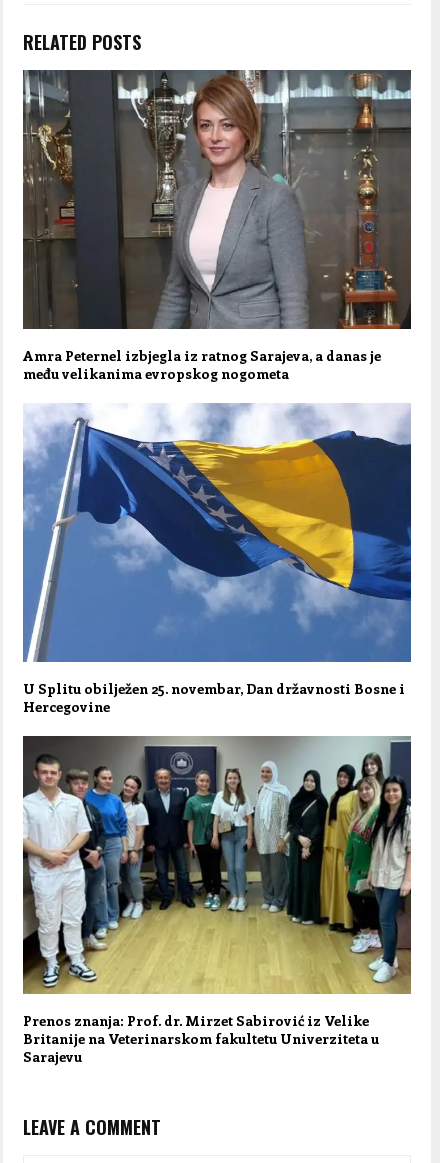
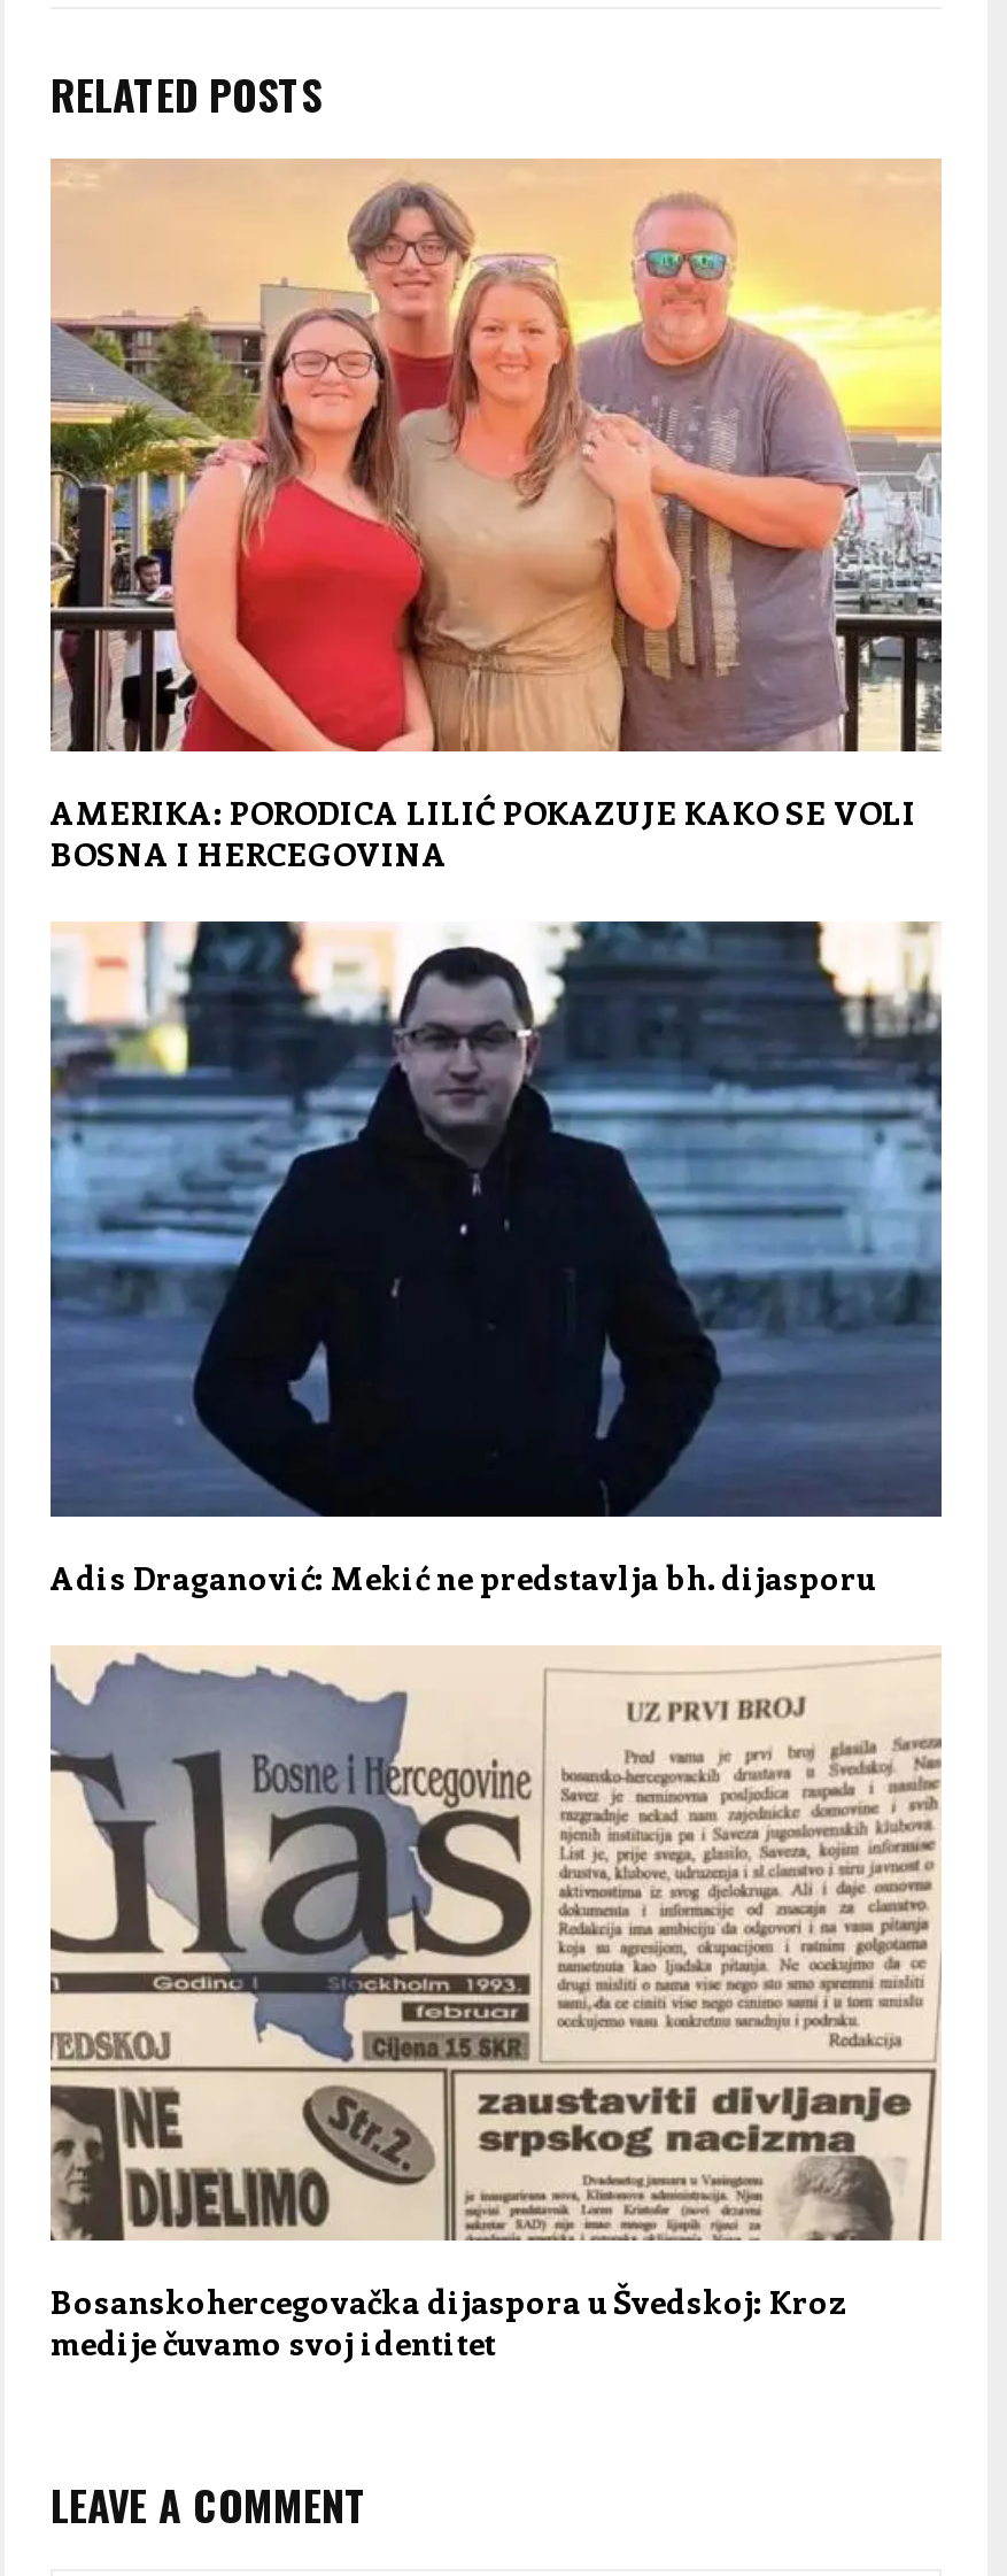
- [image]
- Amra Peternel izbjegla iz ratnog Sarajeva, a danas je
- među velikanima evropskog nogometa
+ [image]
+ AMERIKA: PORODICA LILIĆ POKAZUJE KAKO SE VOLI
+ BOSNA I HERCEGOVINA

- [image]
+ [image]

- U Splitu obilježen 25. novembar, Dan državnosti Bosne i
- Hercegovine
+ Adis Draganović: Mekić ne predstavlja bh. dijasporu

- [image]
- Prenos znanja: Prof. dr. Mirzet Sabirović iz Velike
- Britanije na Veterinarskom fakultetu Univerziteta u
- Sarajevu
+ [image]
+ Bosanskohercegovačka dijaspora u Švedskoj: Kroz
+ medije čuvamo svoj identitet
